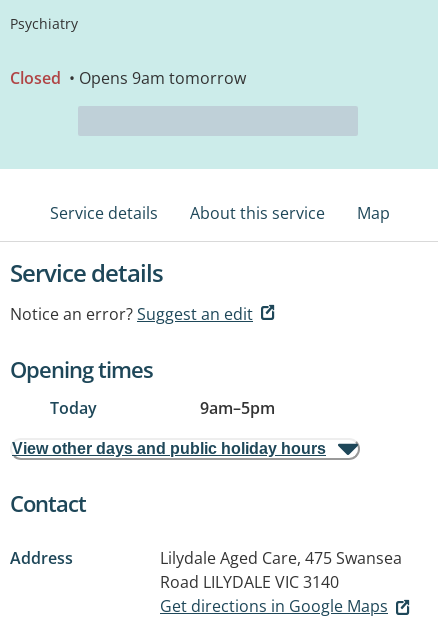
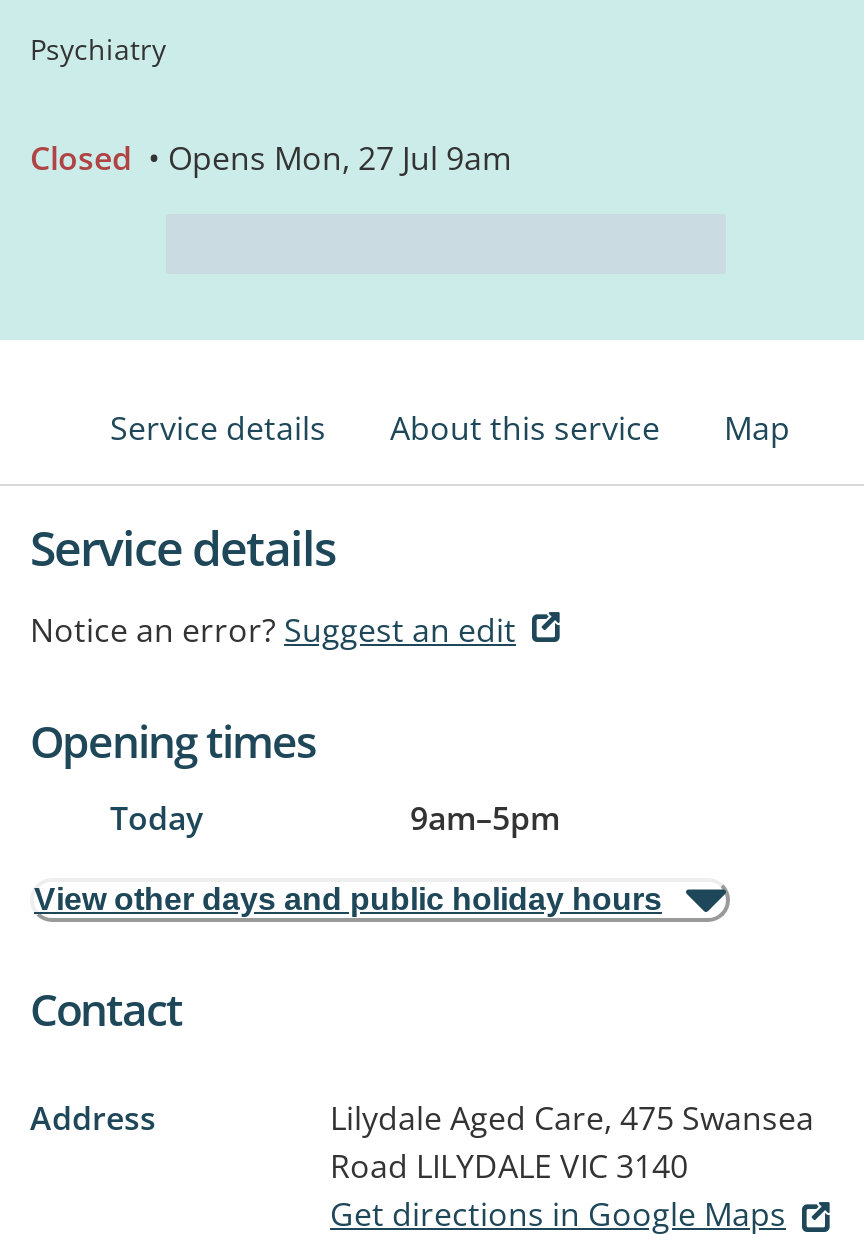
- Closed • Opens 9am tomorrow
+ Closed • Opens Mon, 27 Jul 9am
